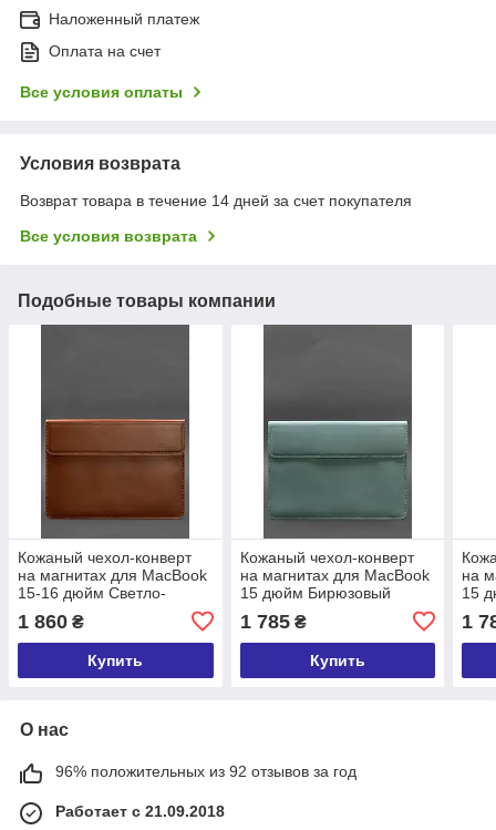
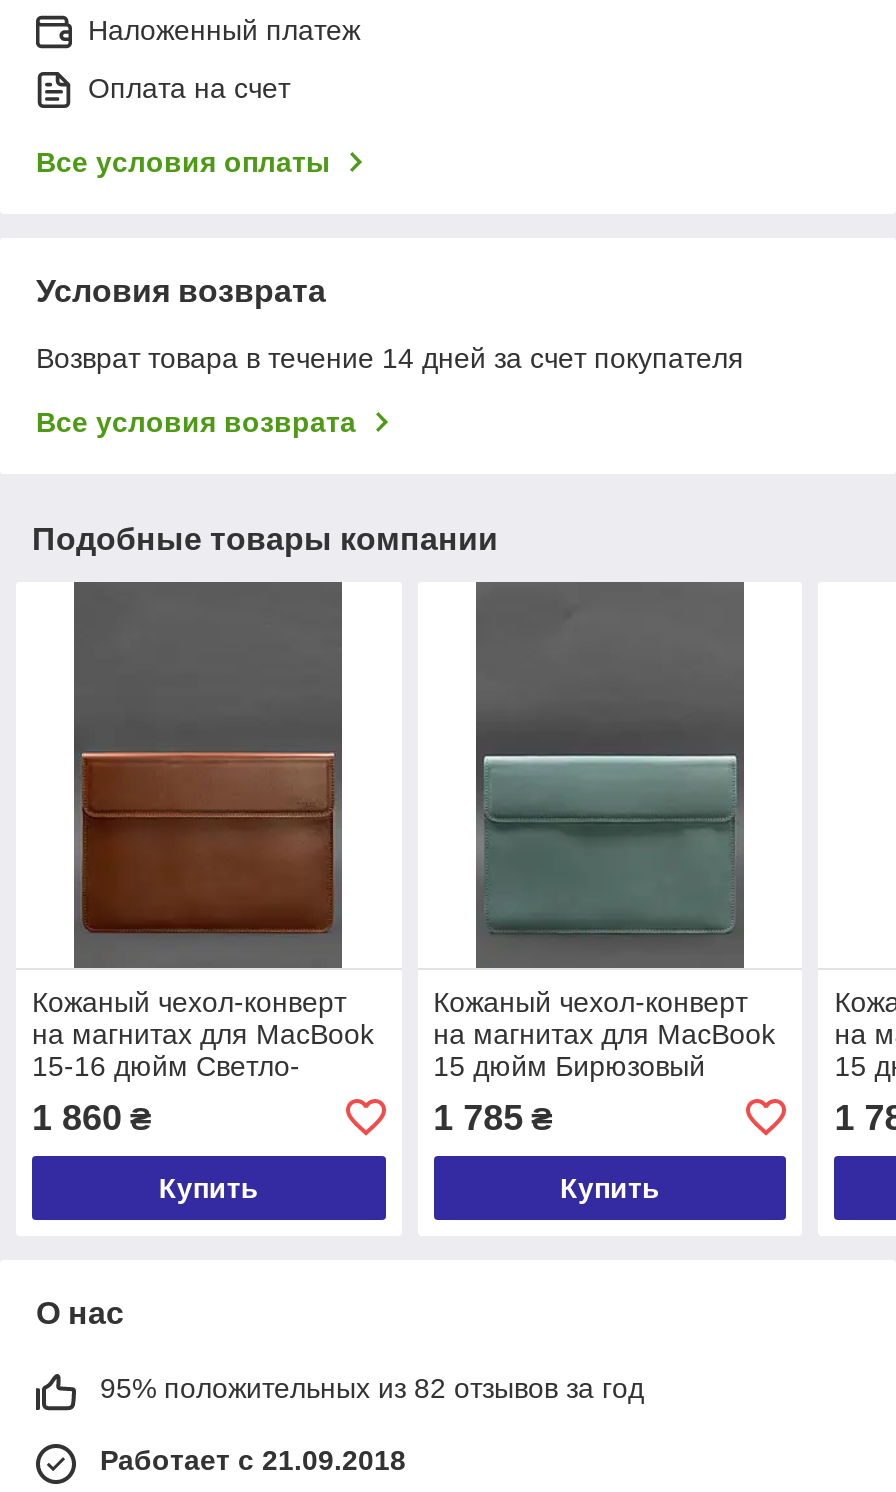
- 96% положительных из 92 отзывов за год
+ 95% положительных из 82 отзывов за год
